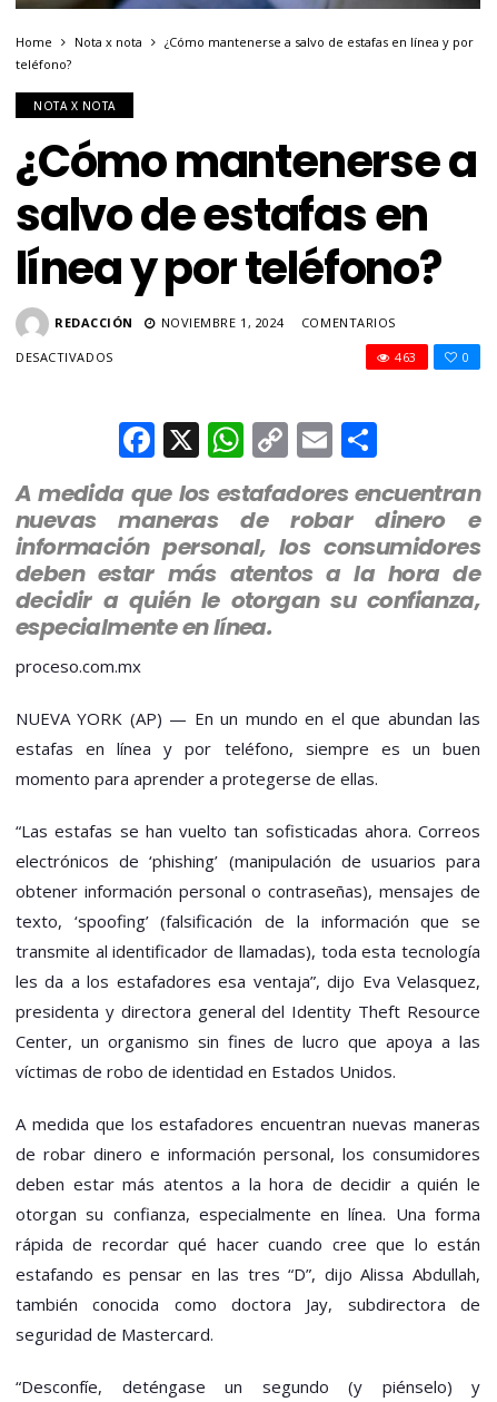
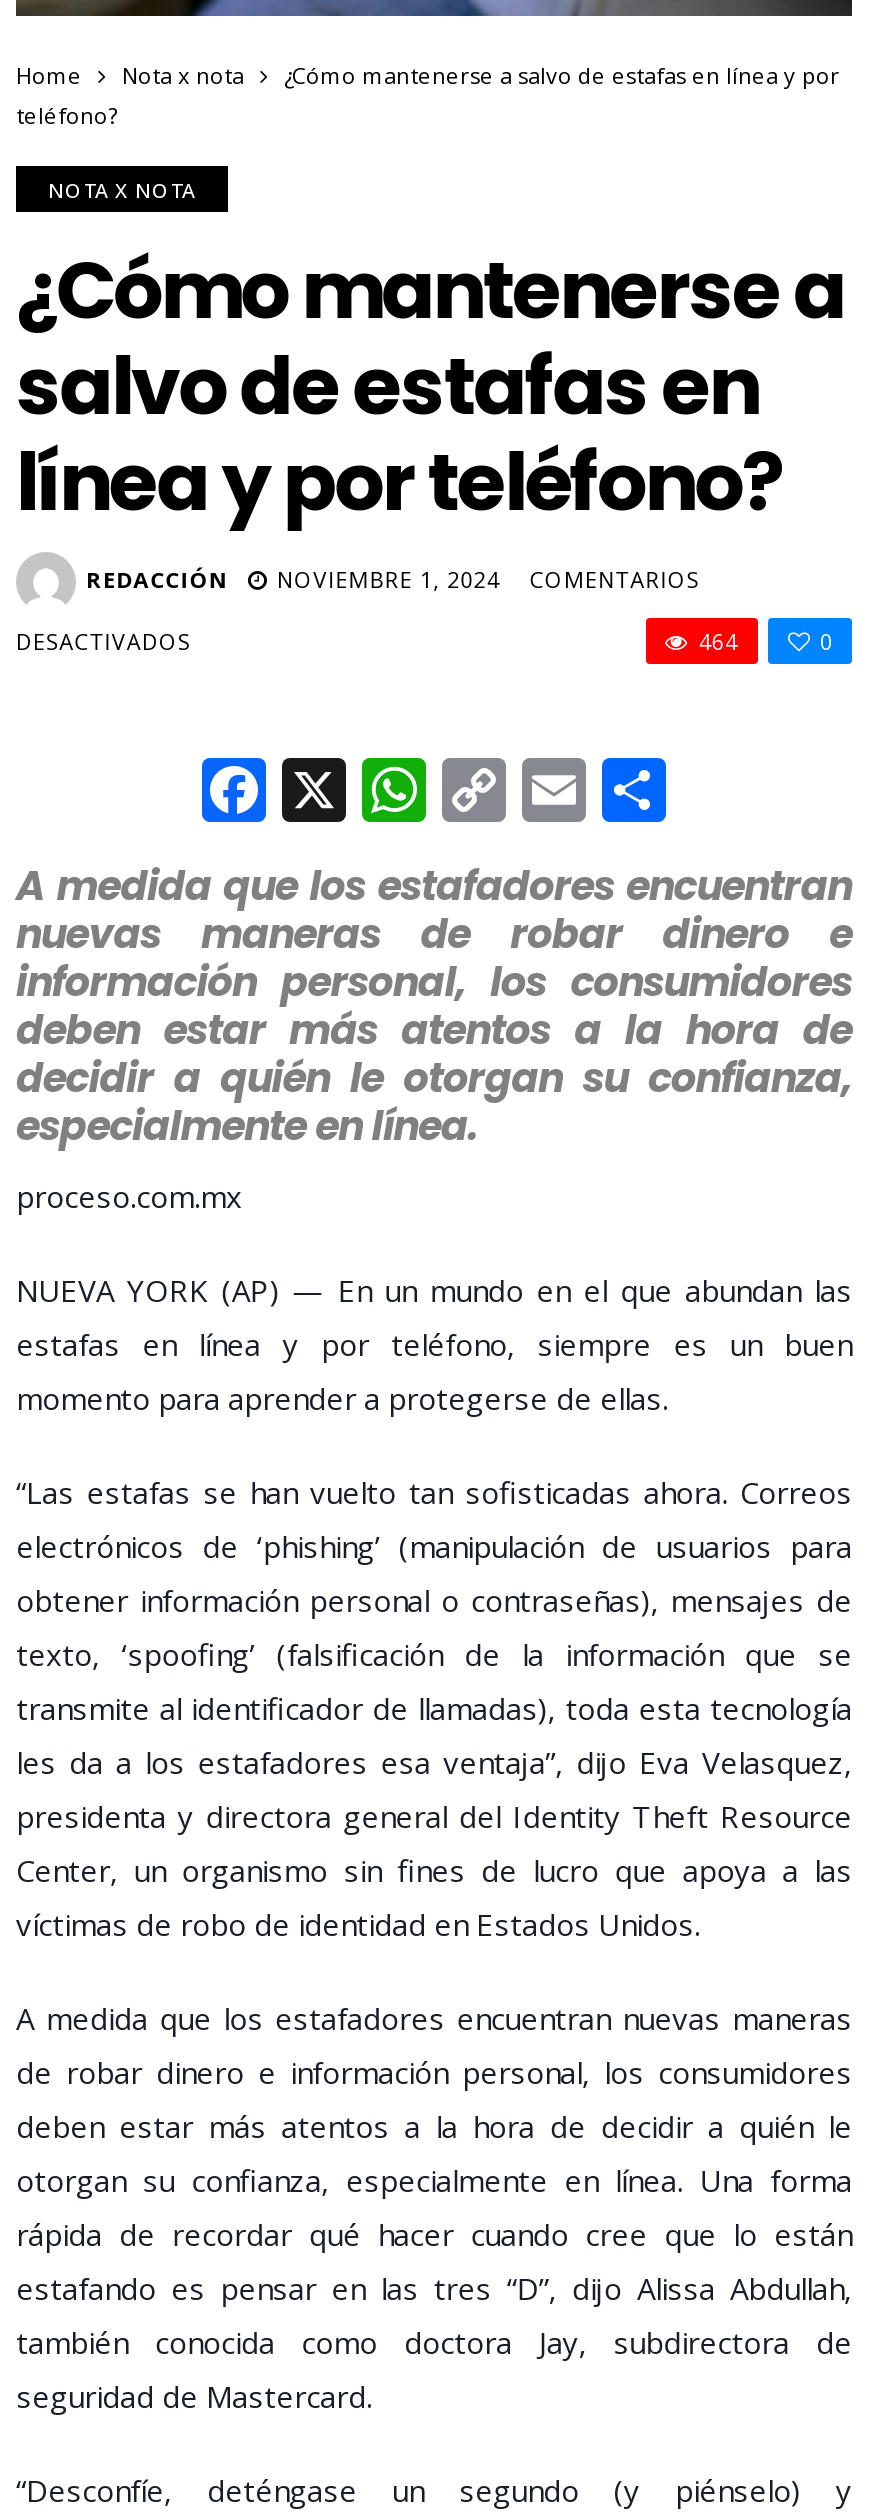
- 463
+ 464
